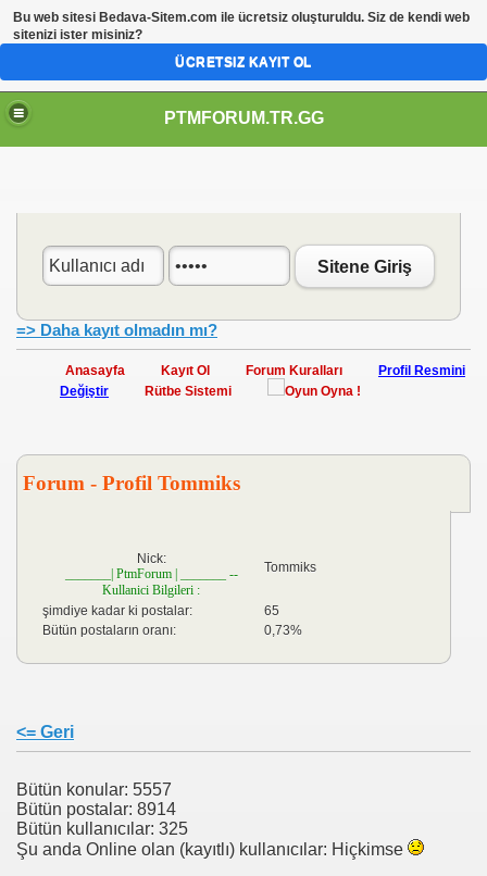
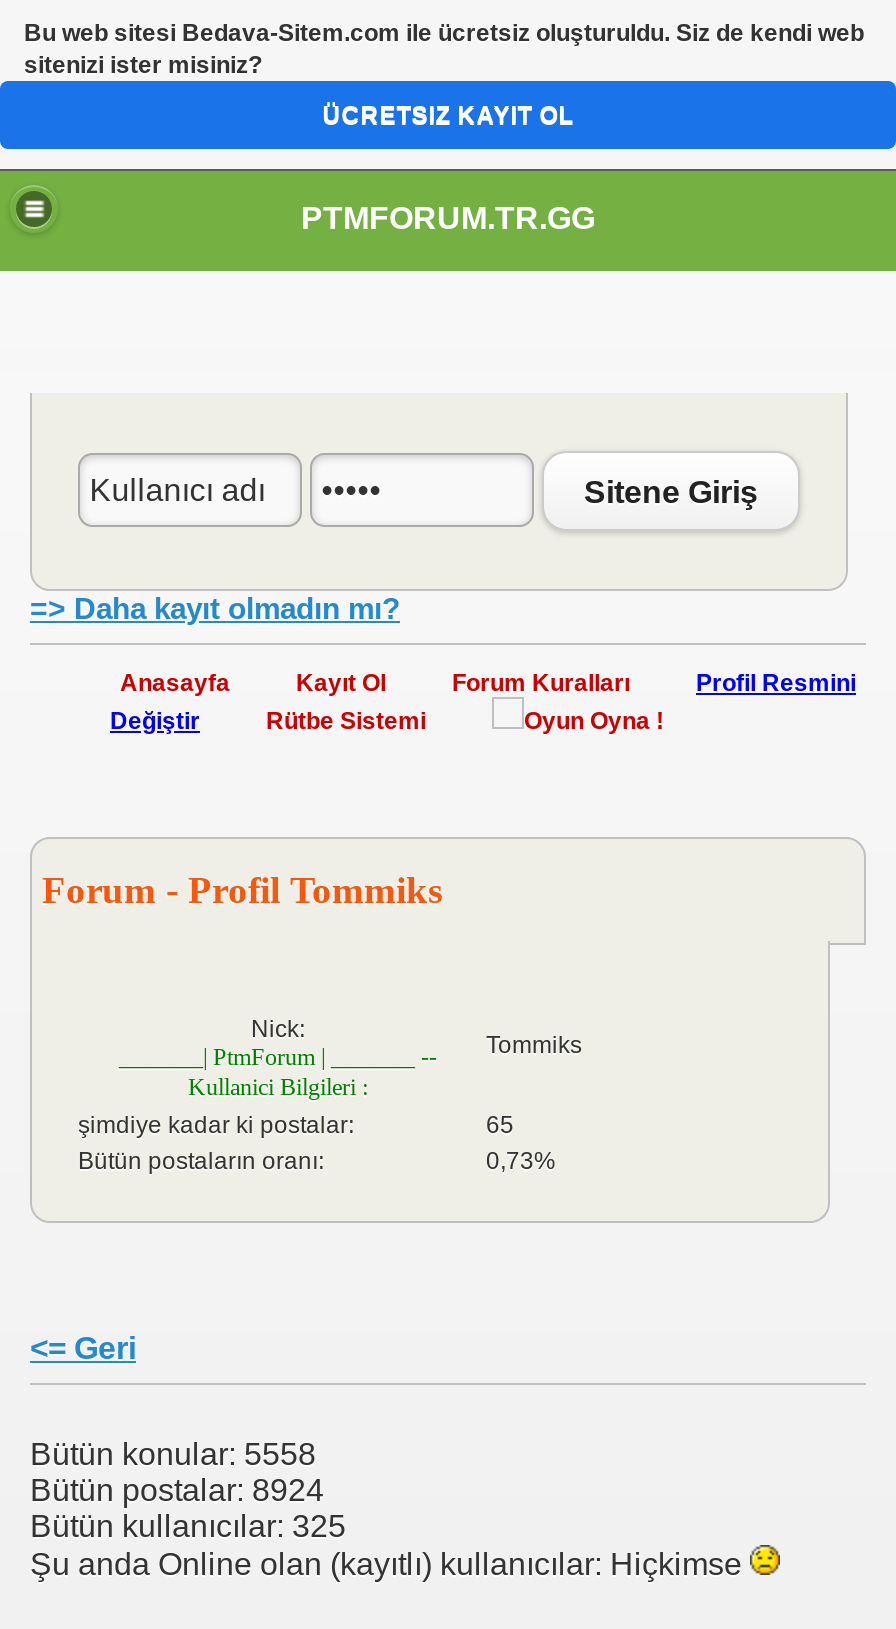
- Bütün konular: 5557
+ Bütün konular: 5558

- Bütün postalar: 8914
+ Bütün postalar: 8924
